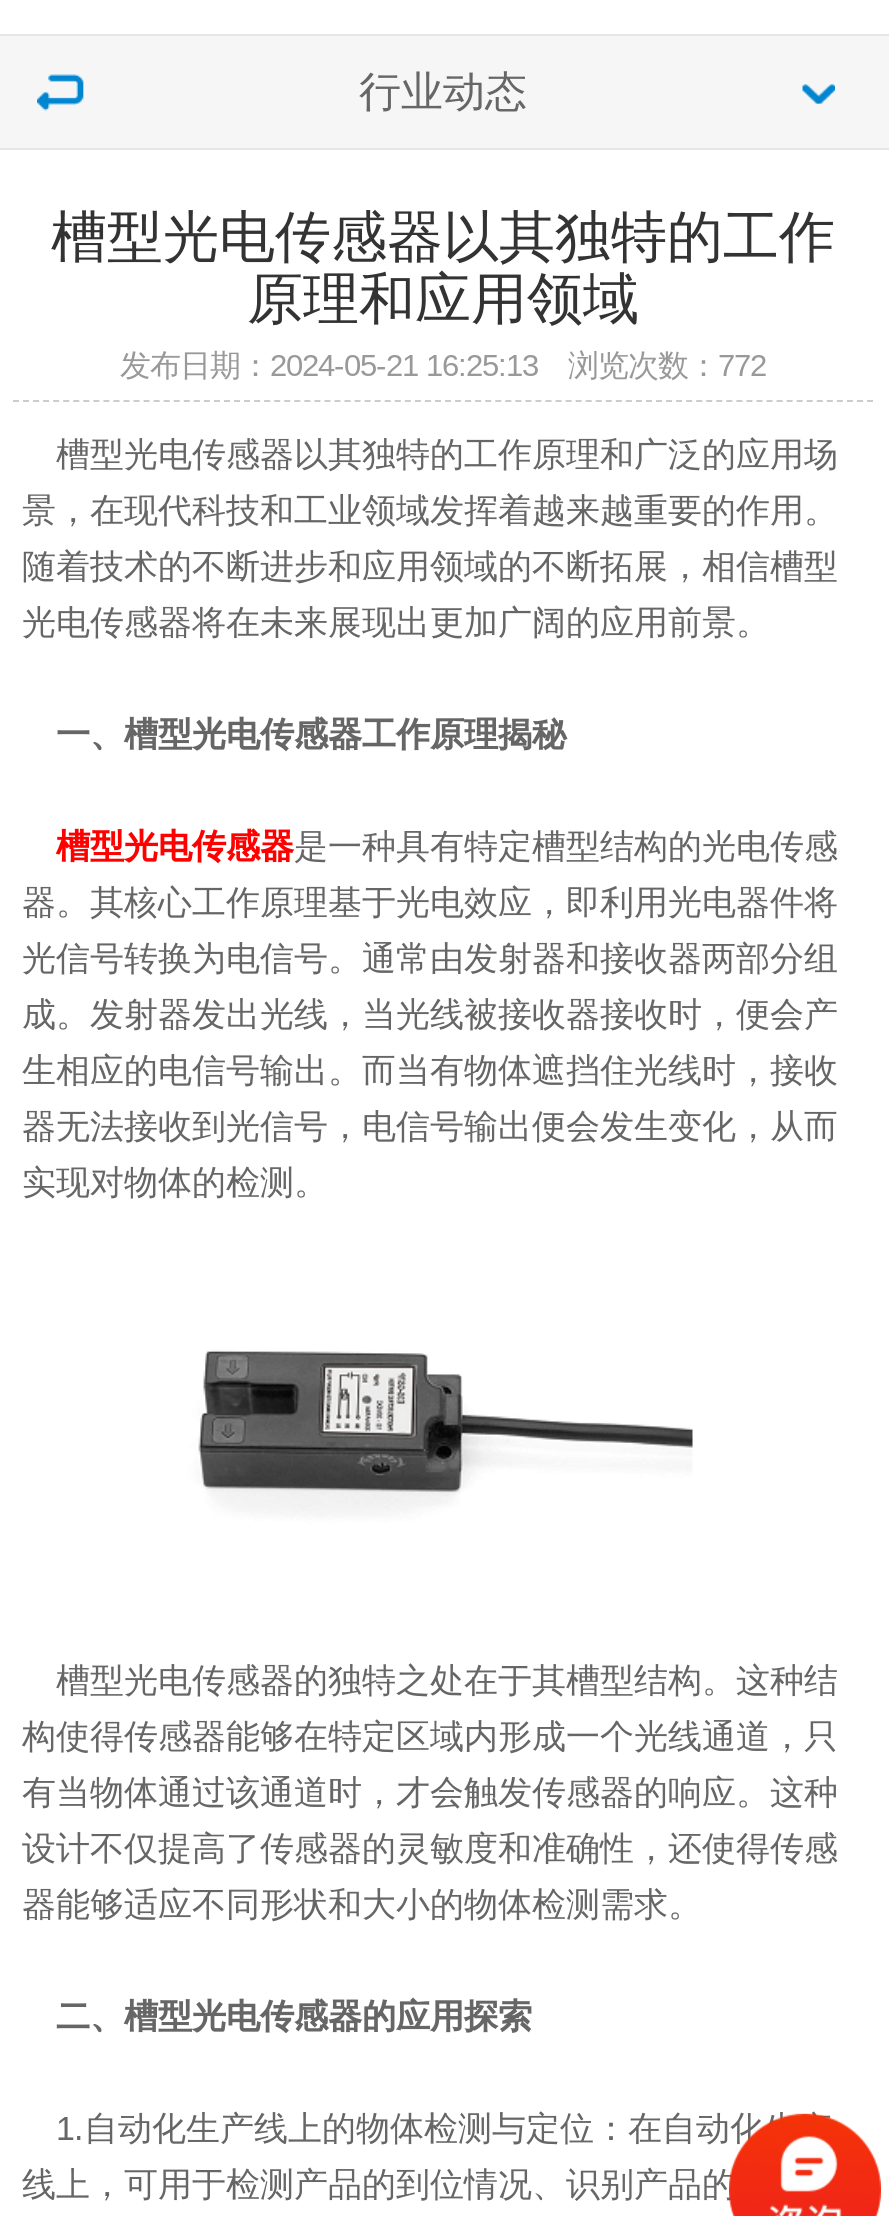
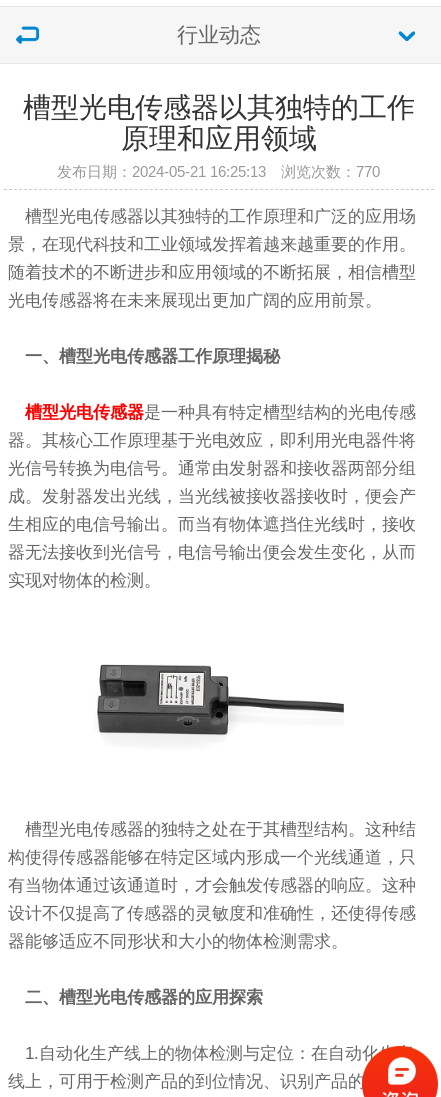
- 发布日期：2024-05-21 16:25:13 浏览次数：772
+ 发布日期：2024-05-21 16:25:13 浏览次数：770
